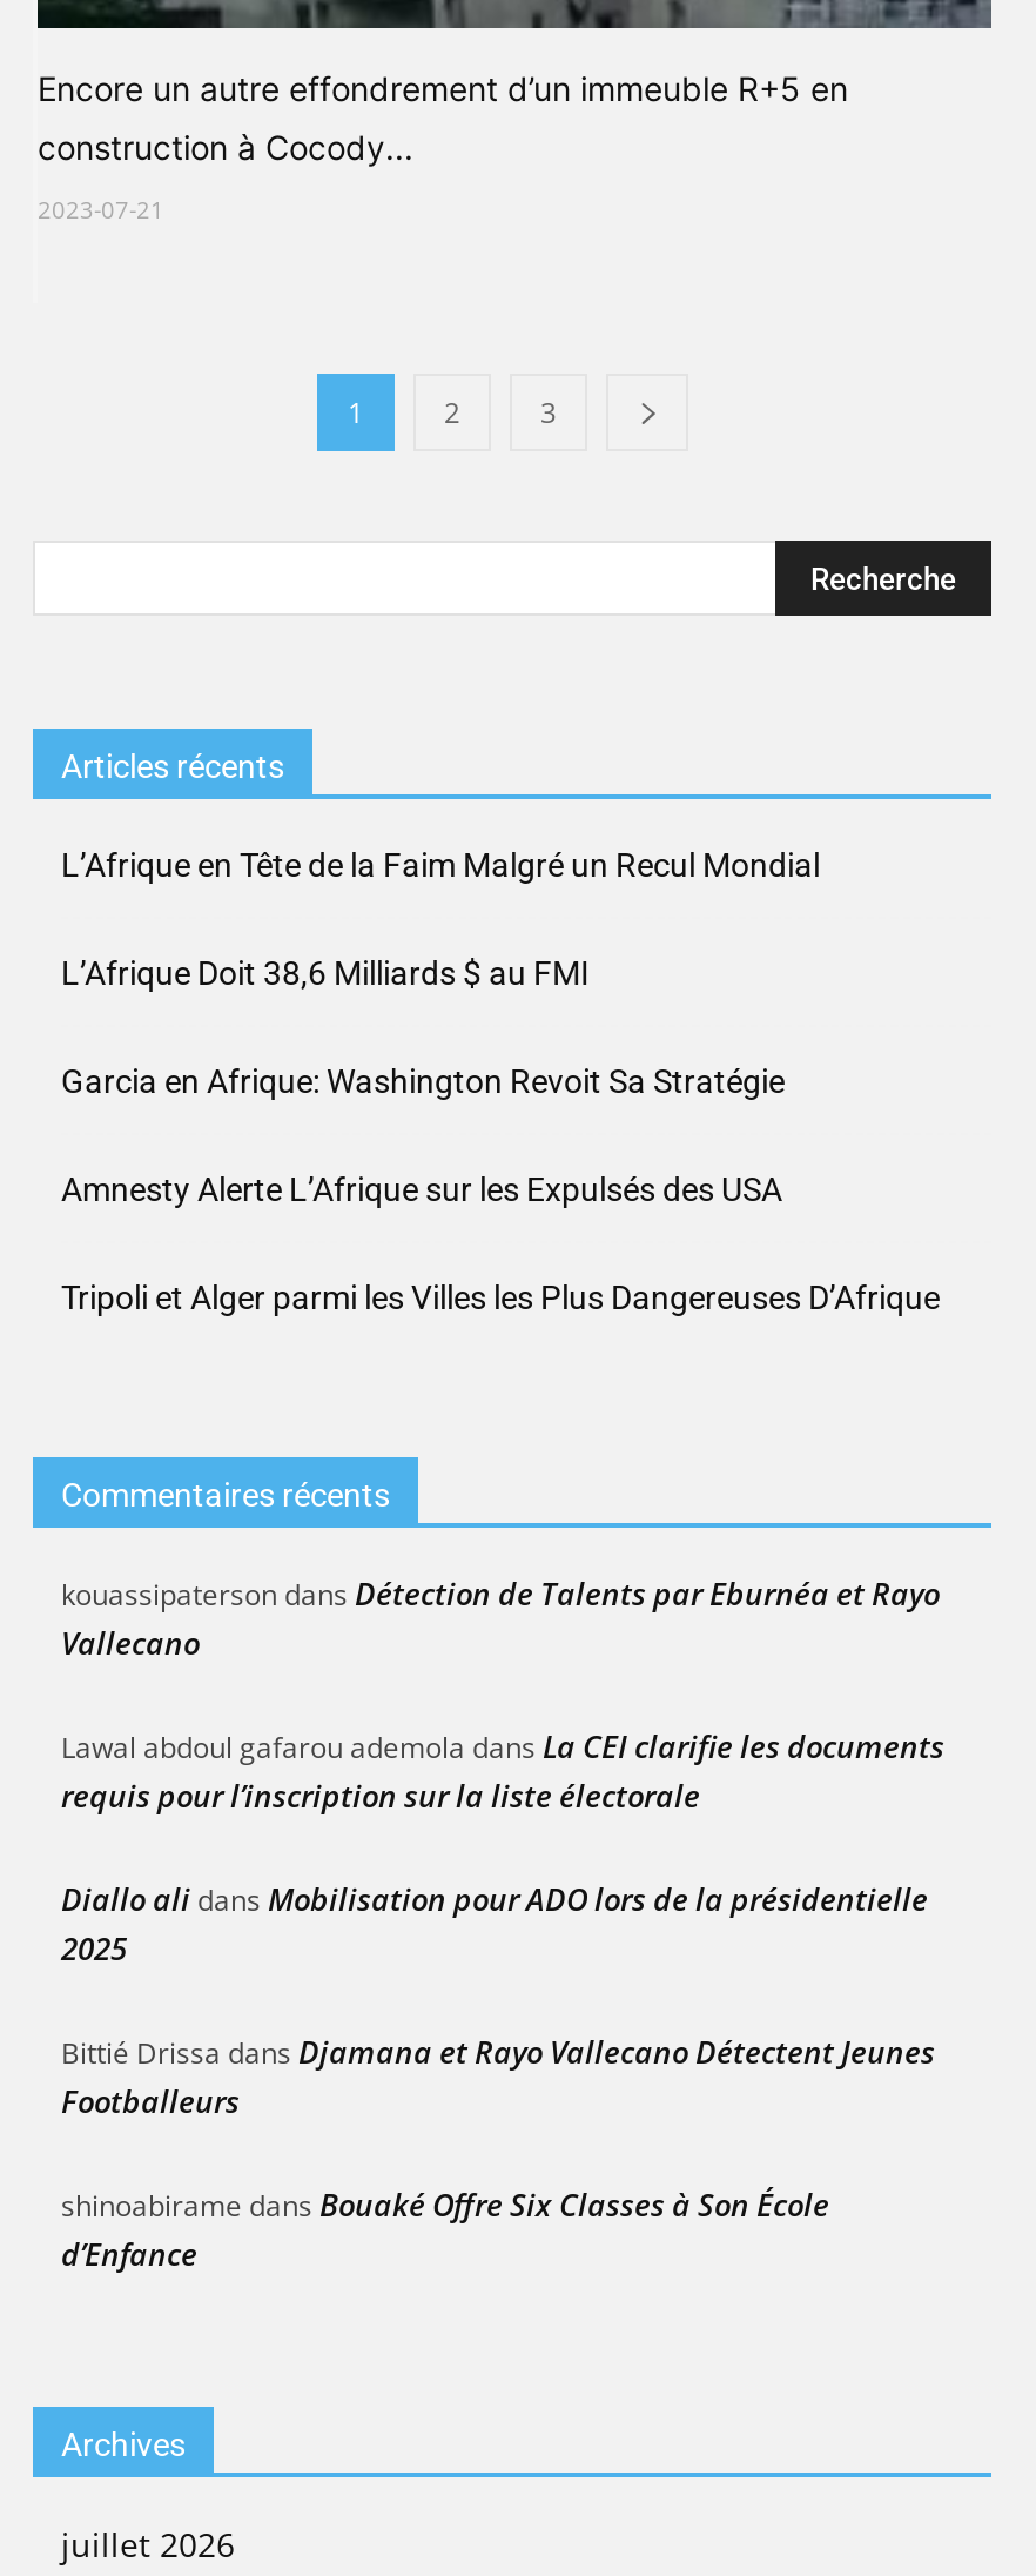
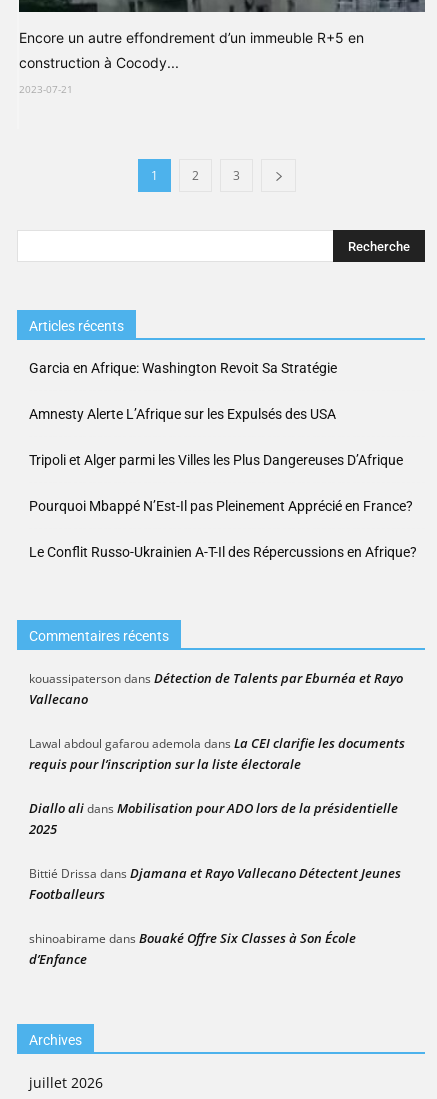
- L’Afrique en Tête de la Faim Malgré un Recul Mondial
- L’Afrique Doit 38,6 Milliards $ au FMI

moved up: Garcia en Afrique: Washington Revoit Sa Stratégie | Amnesty Alerte L’Afrique sur les Expulsés des USA | Tripoli et Alger parmi les Villes les Plus Dangereuses D’Afrique

+ Pourquoi Mbappé N’Est-Il pas Pleinement Apprécié en France?
+ Le Conflit Russo-Ukrainien A-T-Il des Répercussions en Afrique?
